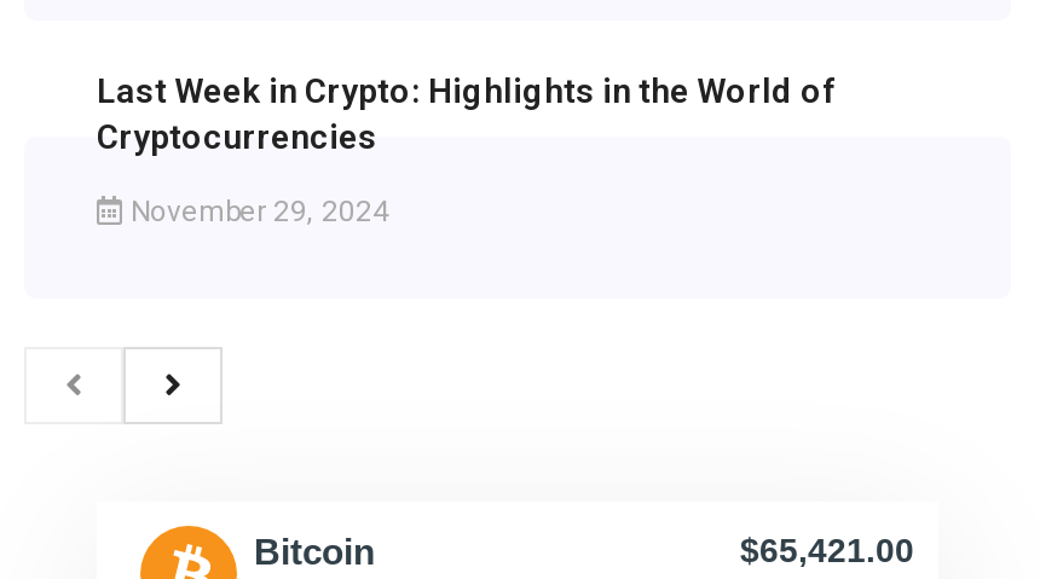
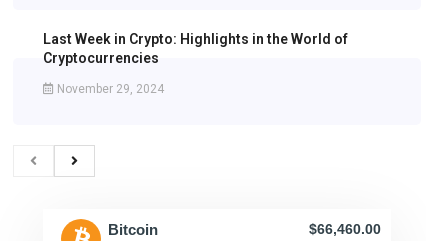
- $65,421.00
+ $66,460.00
